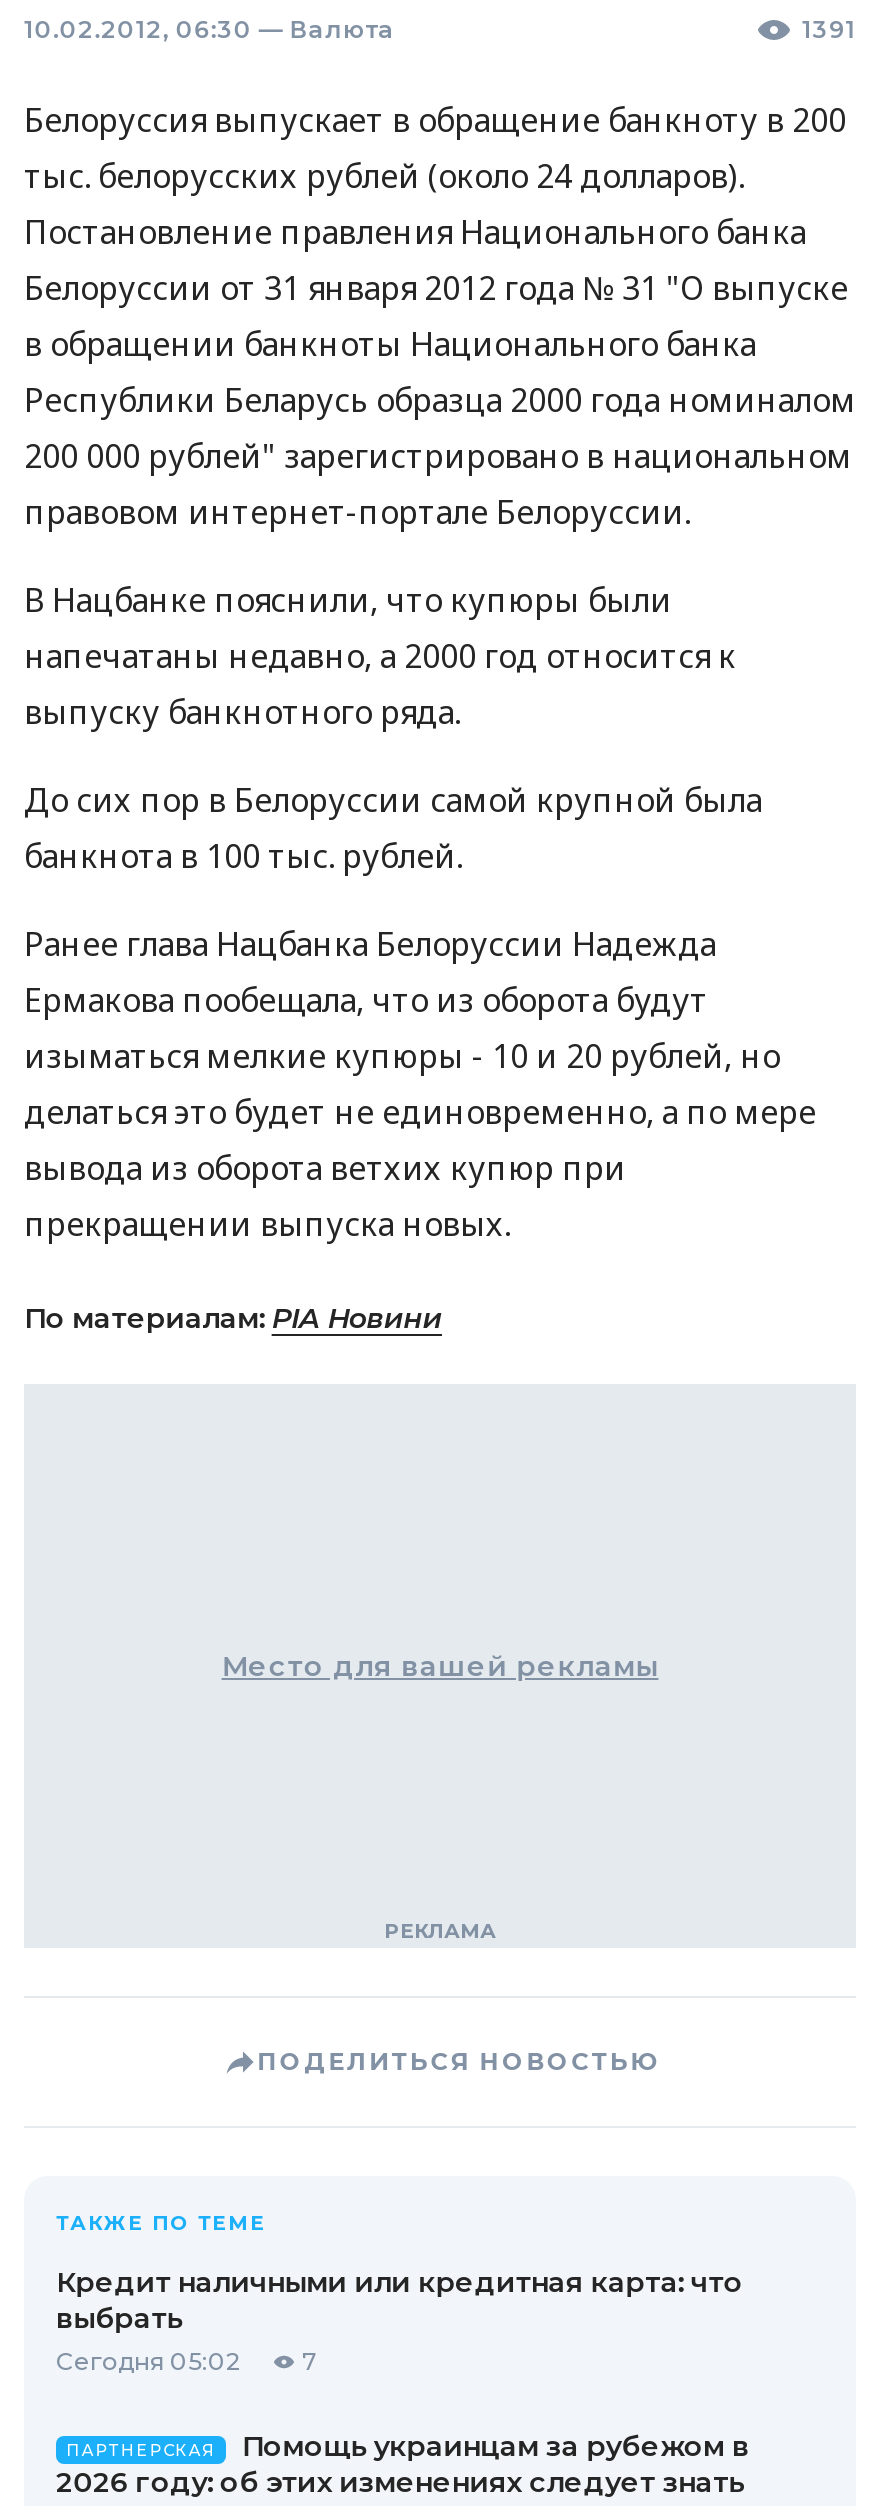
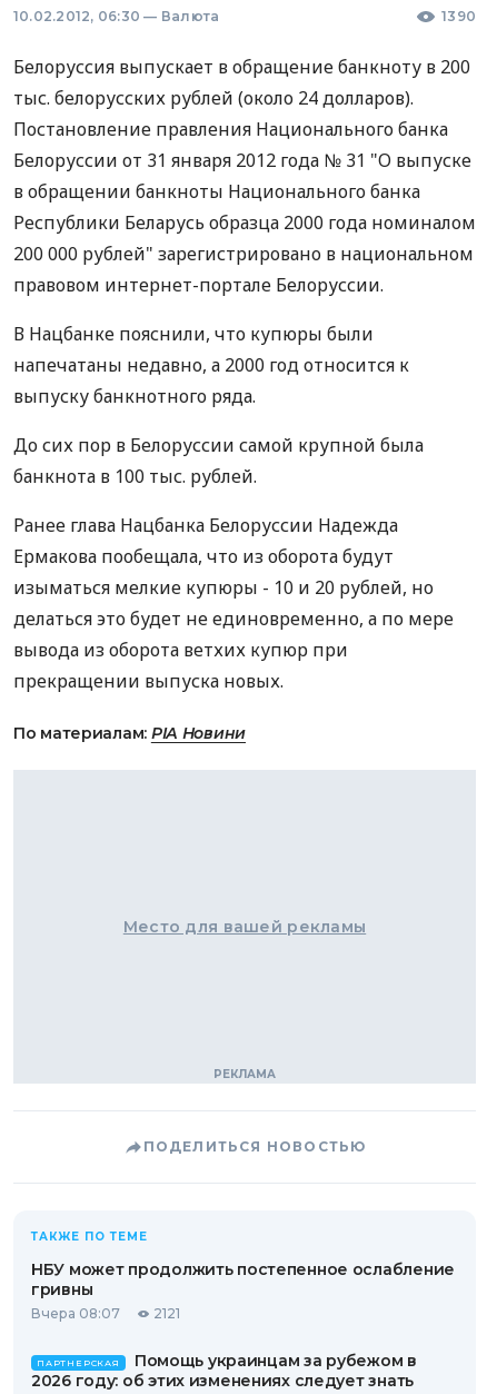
- 1391
+ 1390

- Кредит наличными или кредитная карта: что
- выбрать
- Сегодня 05:02
- 7
+ НБУ может продолжить постепенное ослабление
+ гривны
+ Вчера 08:07
+ 2121
